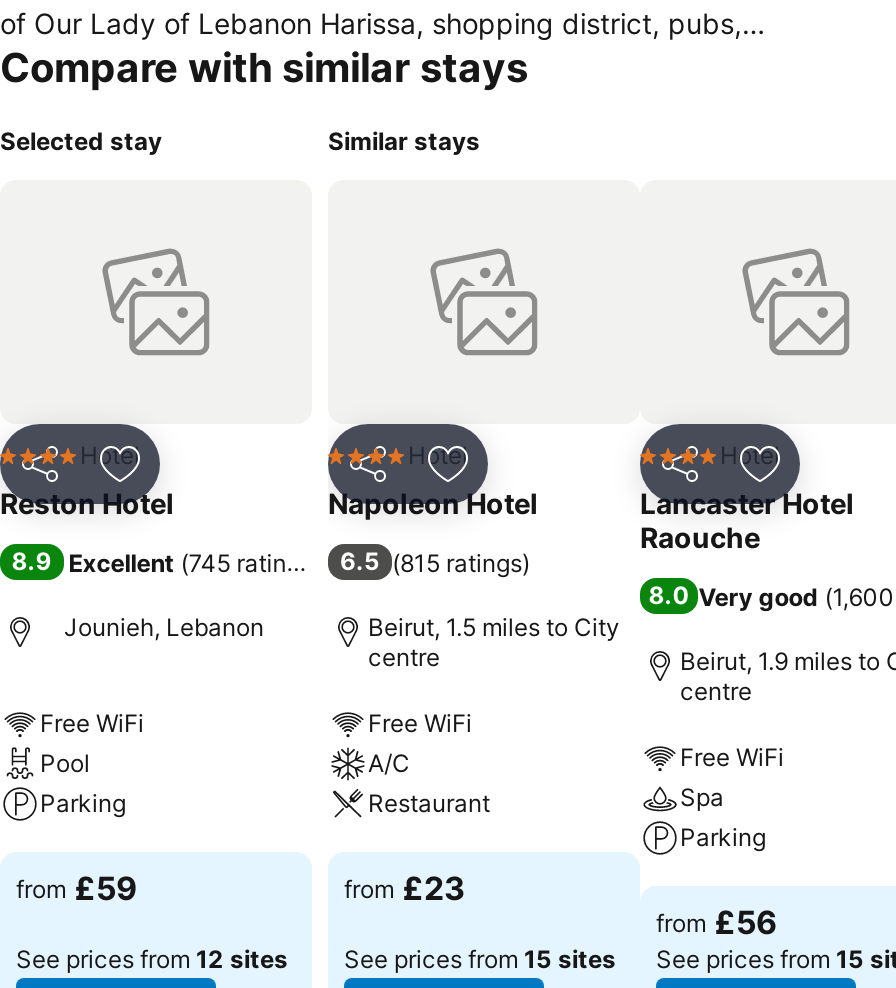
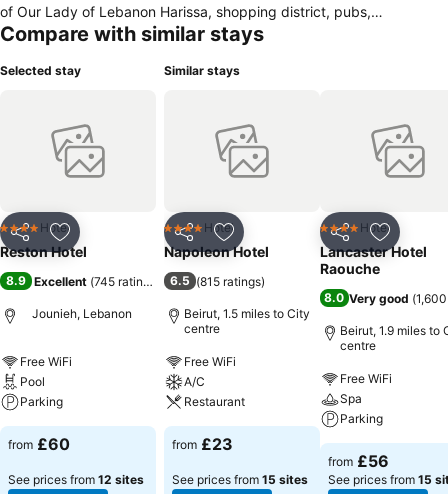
- from £59
+ from £60
